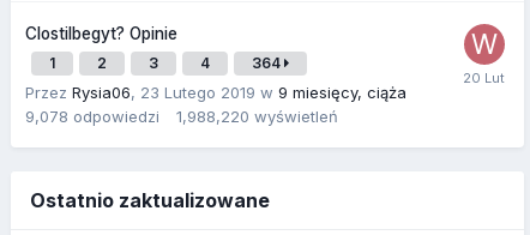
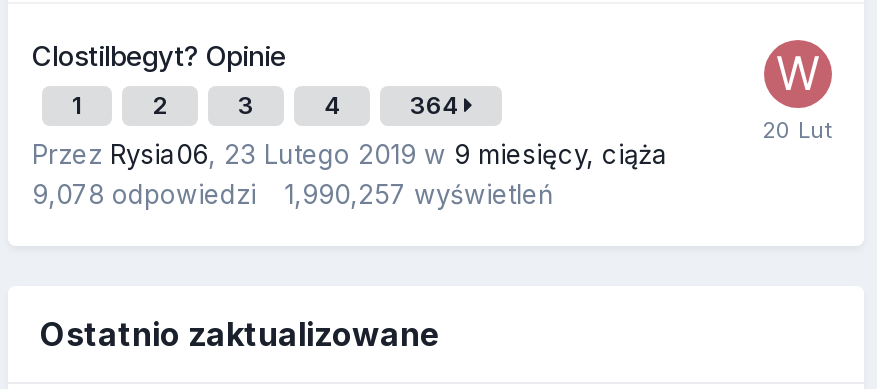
- 9,078 odpowiedzi 1,988,220 wyświetleń
+ 9,078 odpowiedzi 1,990,257 wyświetleń
